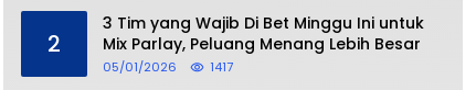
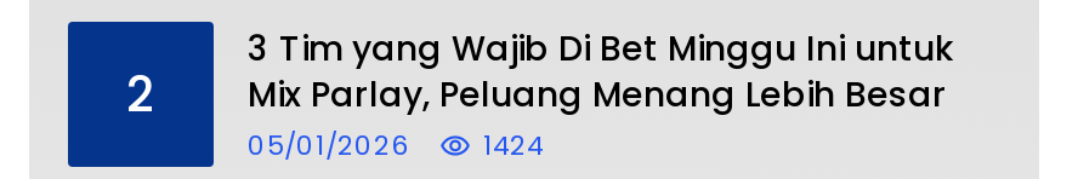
- 05/01/2026 1417
+ 05/01/2026 1424
